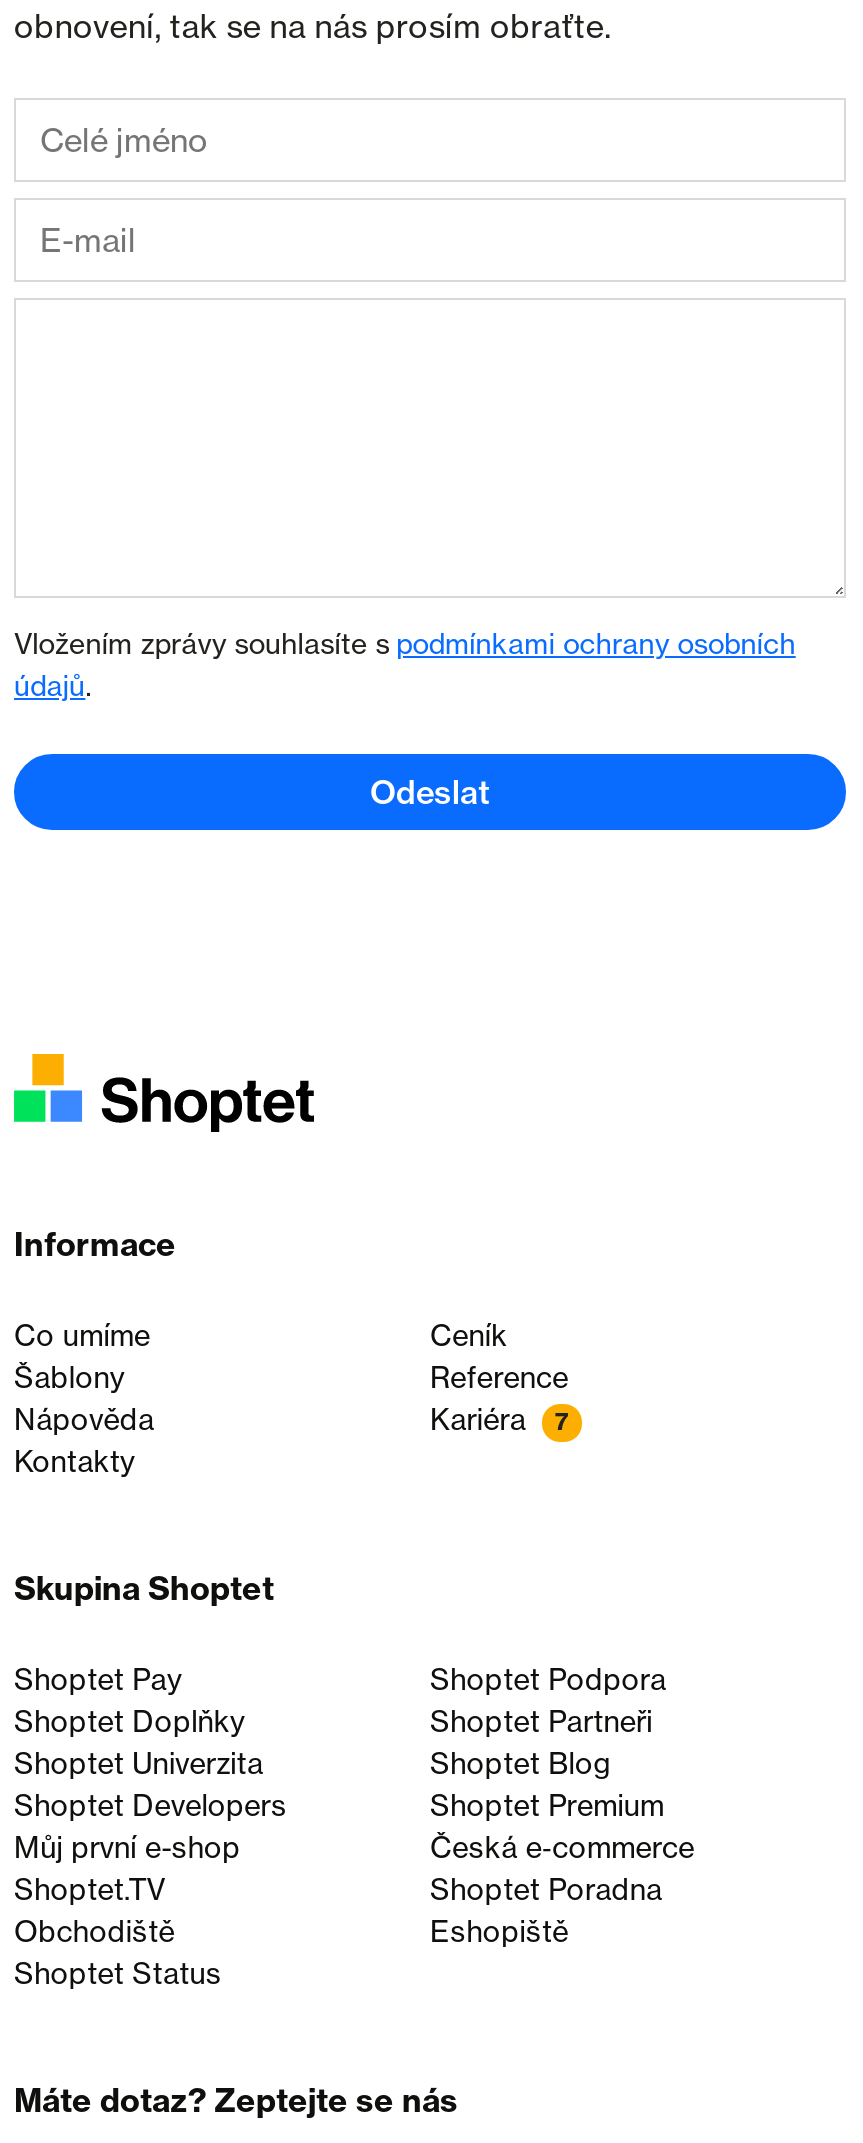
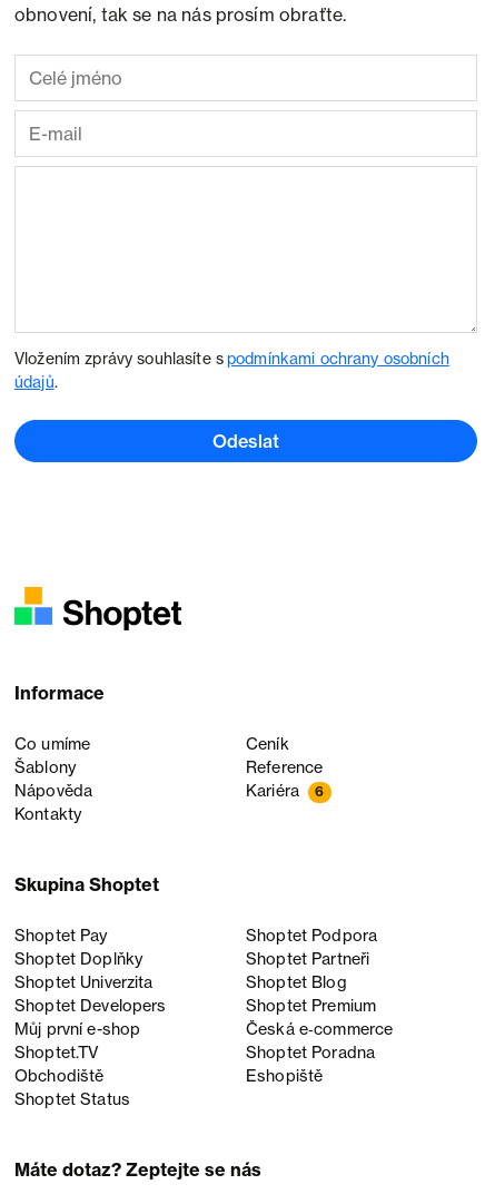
- Kariéra 7
+ Kariéra 6
